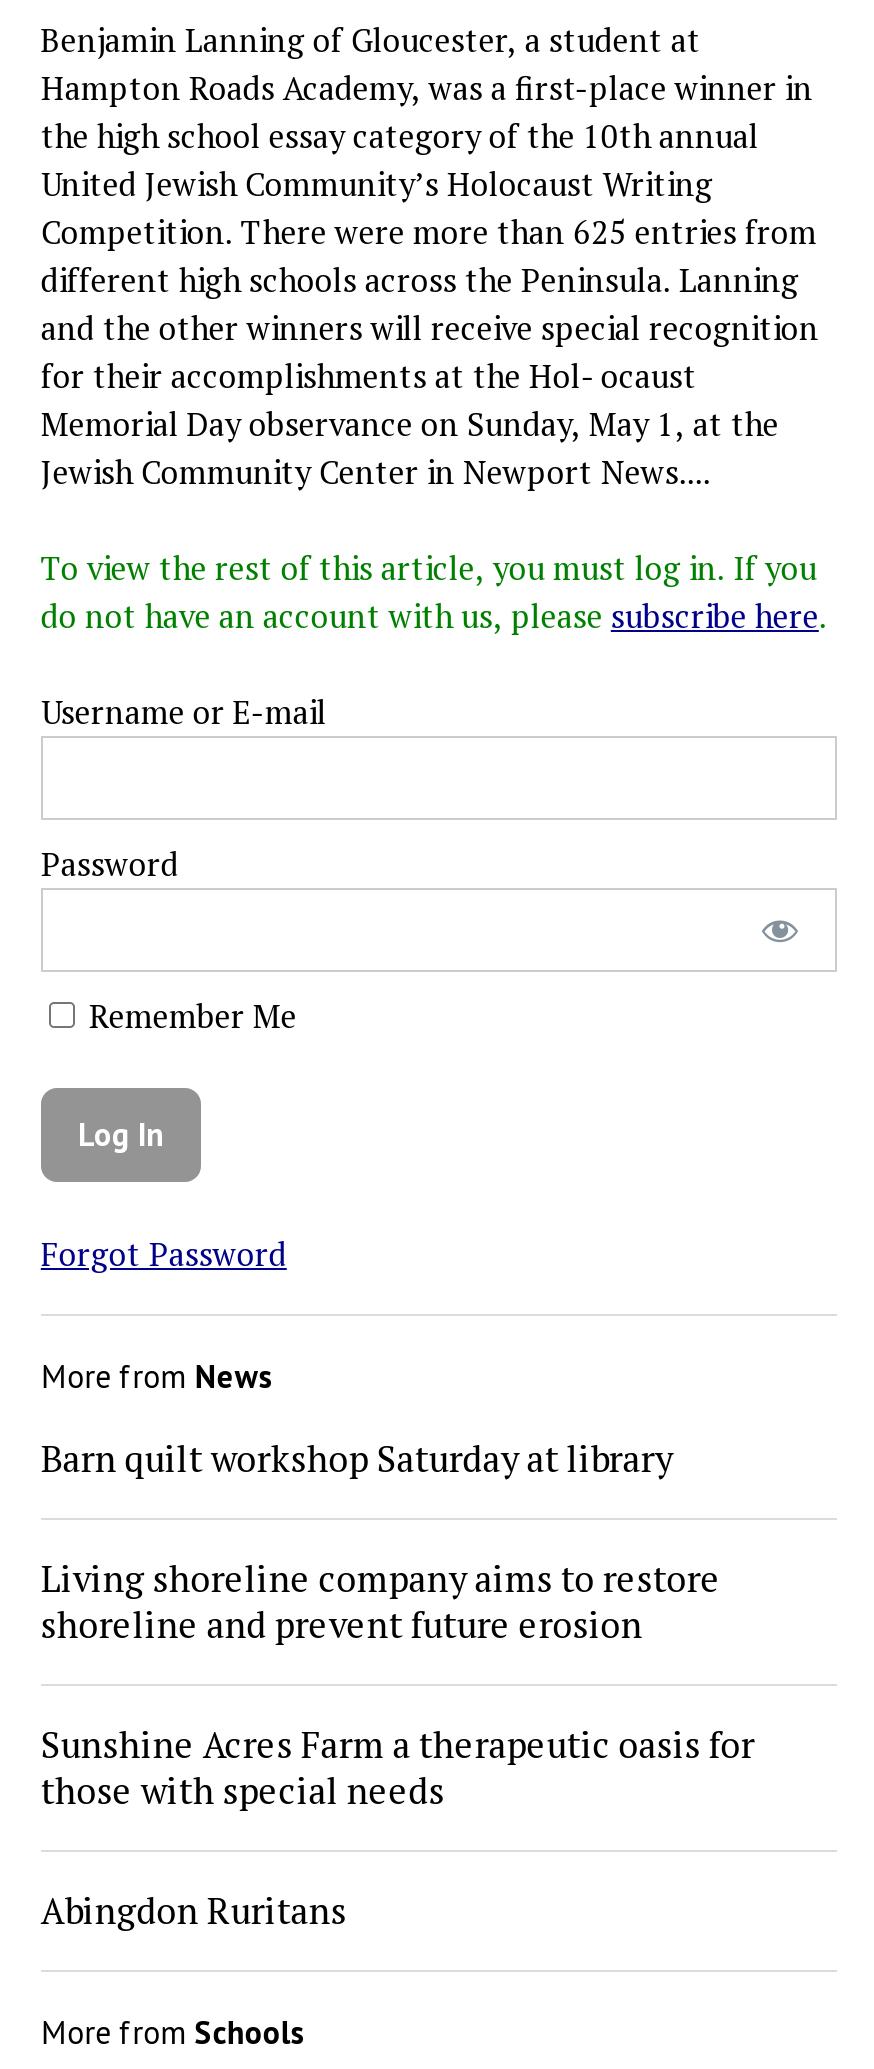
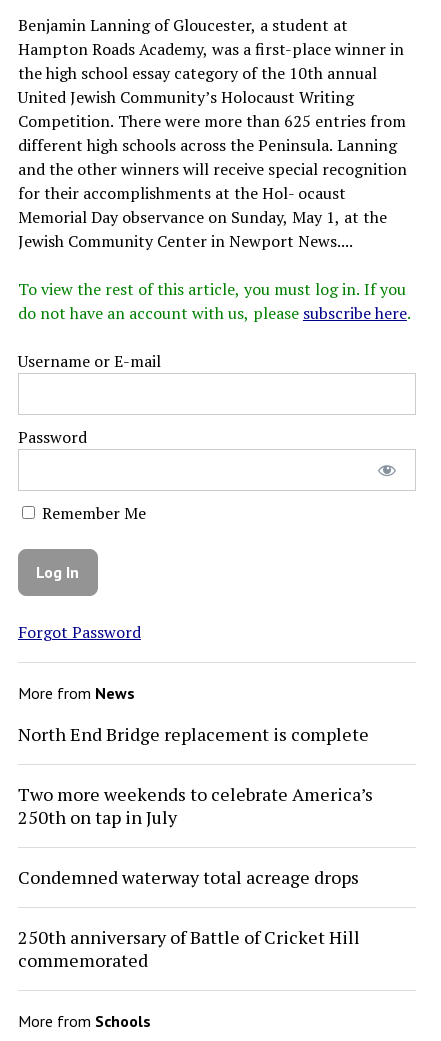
- Barn quilt workshop Saturday at library
+ North End Bridge replacement is complete

- Living shoreline company aims to restore
- shoreline and prevent future erosion
+ Two more weekends to celebrate America’s
+ 250th on tap in July

- Sunshine Acres Farm a therapeutic oasis for
- those with special needs
+ Condemned waterway total acreage drops

- Abingdon Ruritans
+ 250th anniversary of Battle of Cricket Hill
+ commemorated
